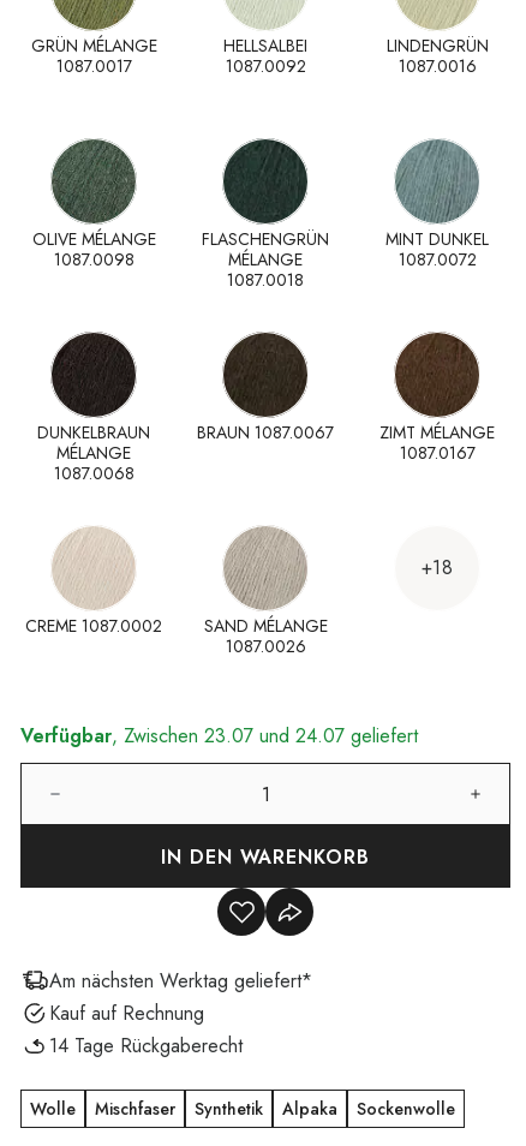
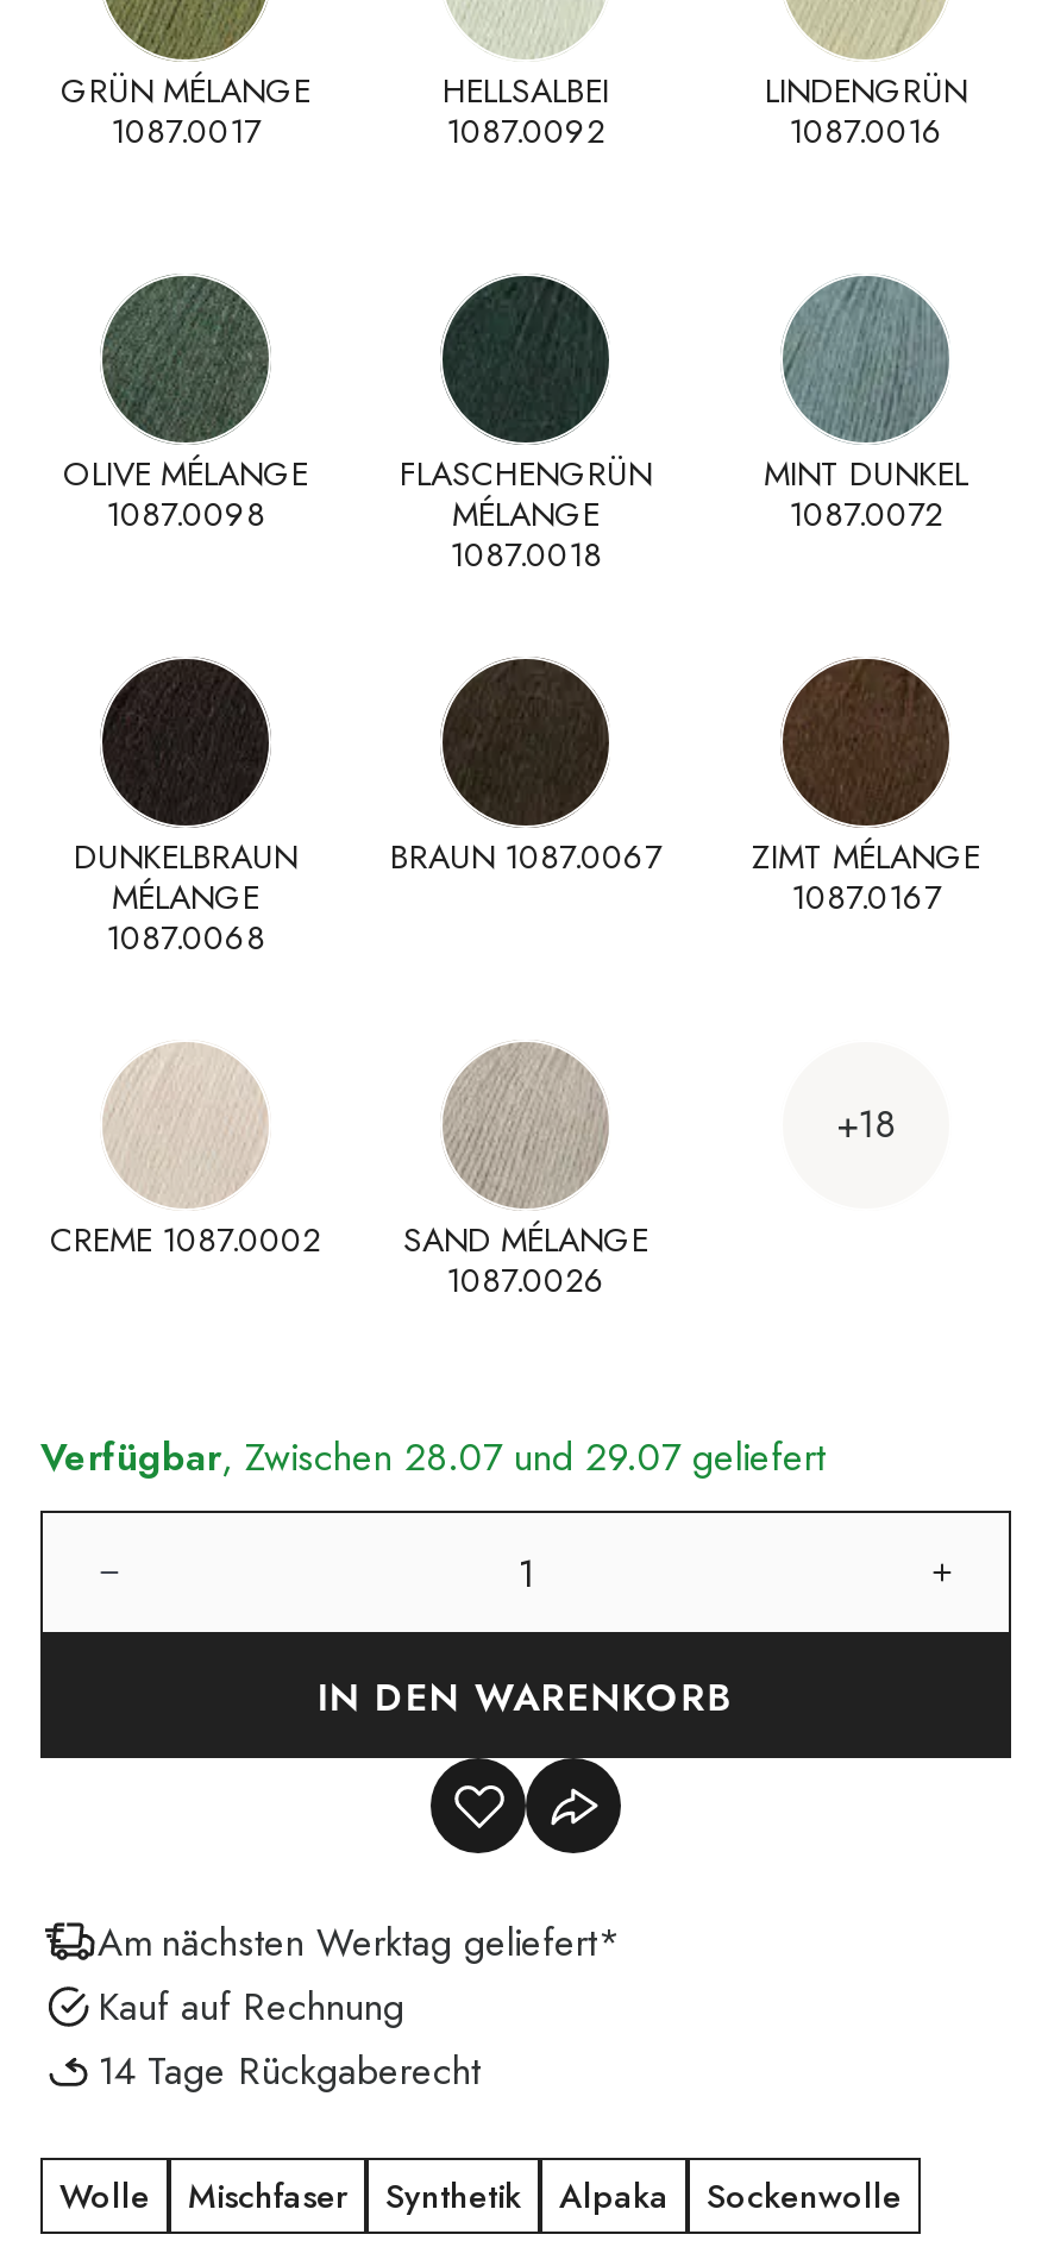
- Verfügbar, Zwischen 23.07 und 24.07 geliefert
+ Verfügbar, Zwischen 28.07 und 29.07 geliefert
